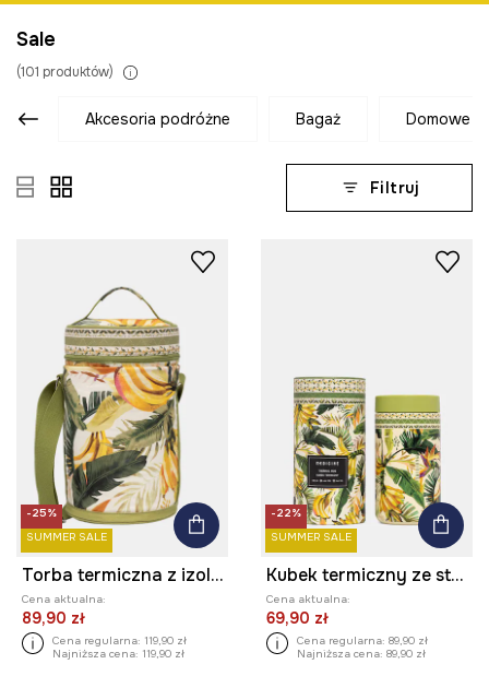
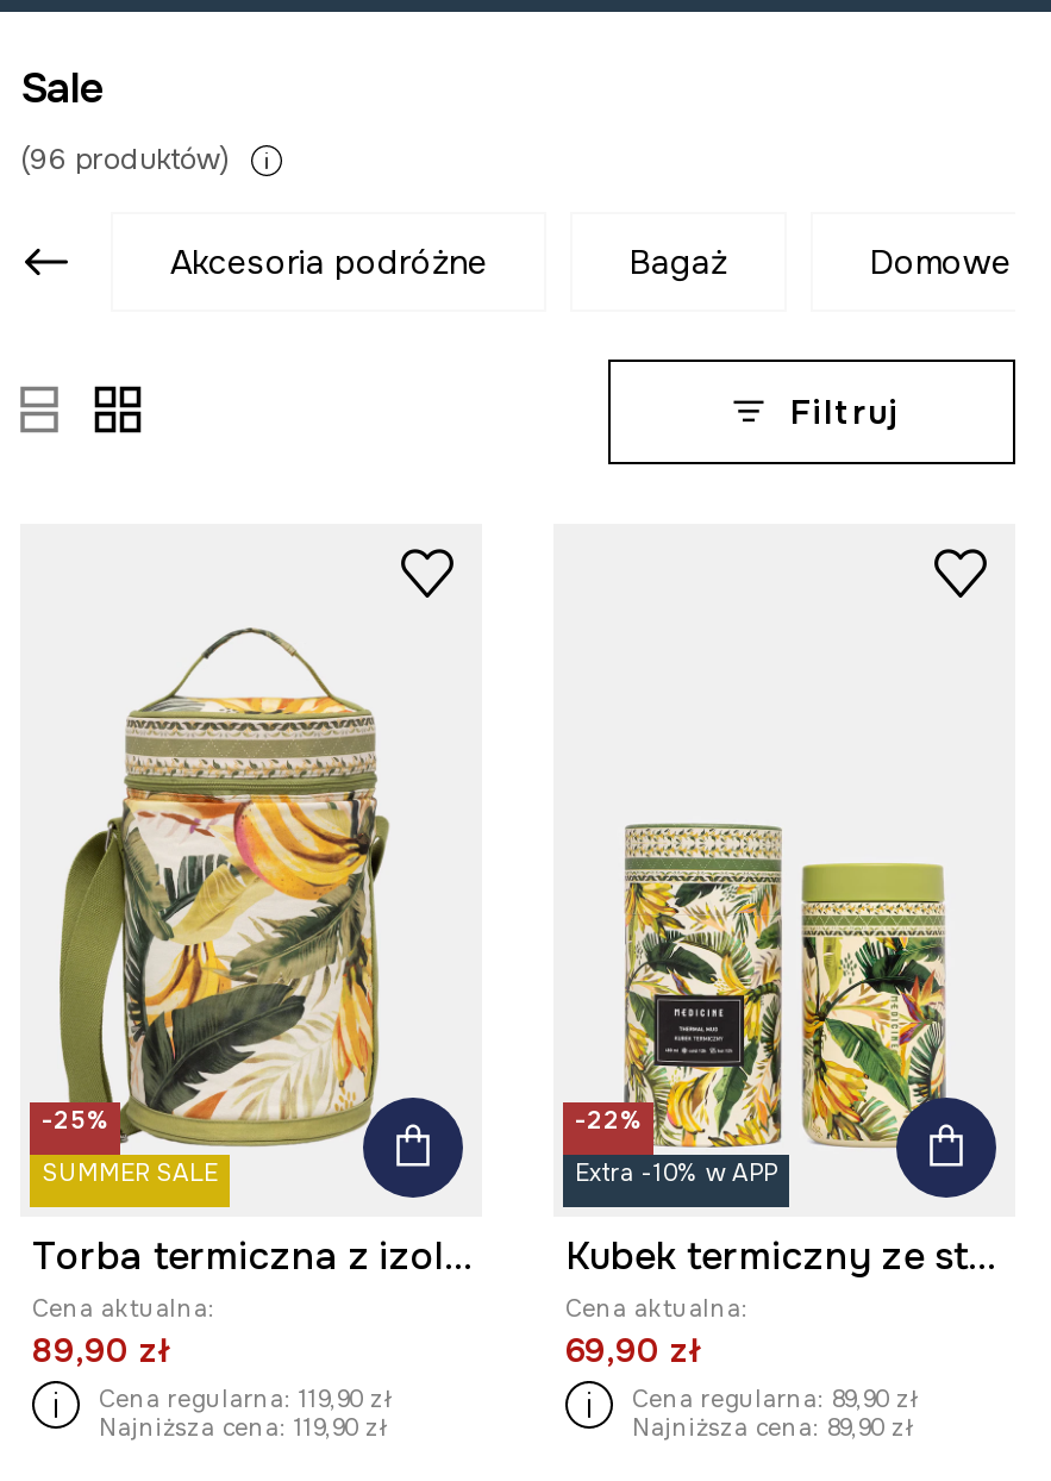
- (101 produktów)
+ (96 produktów)

- SUMMER SALE
+ Extra -10% w APP
